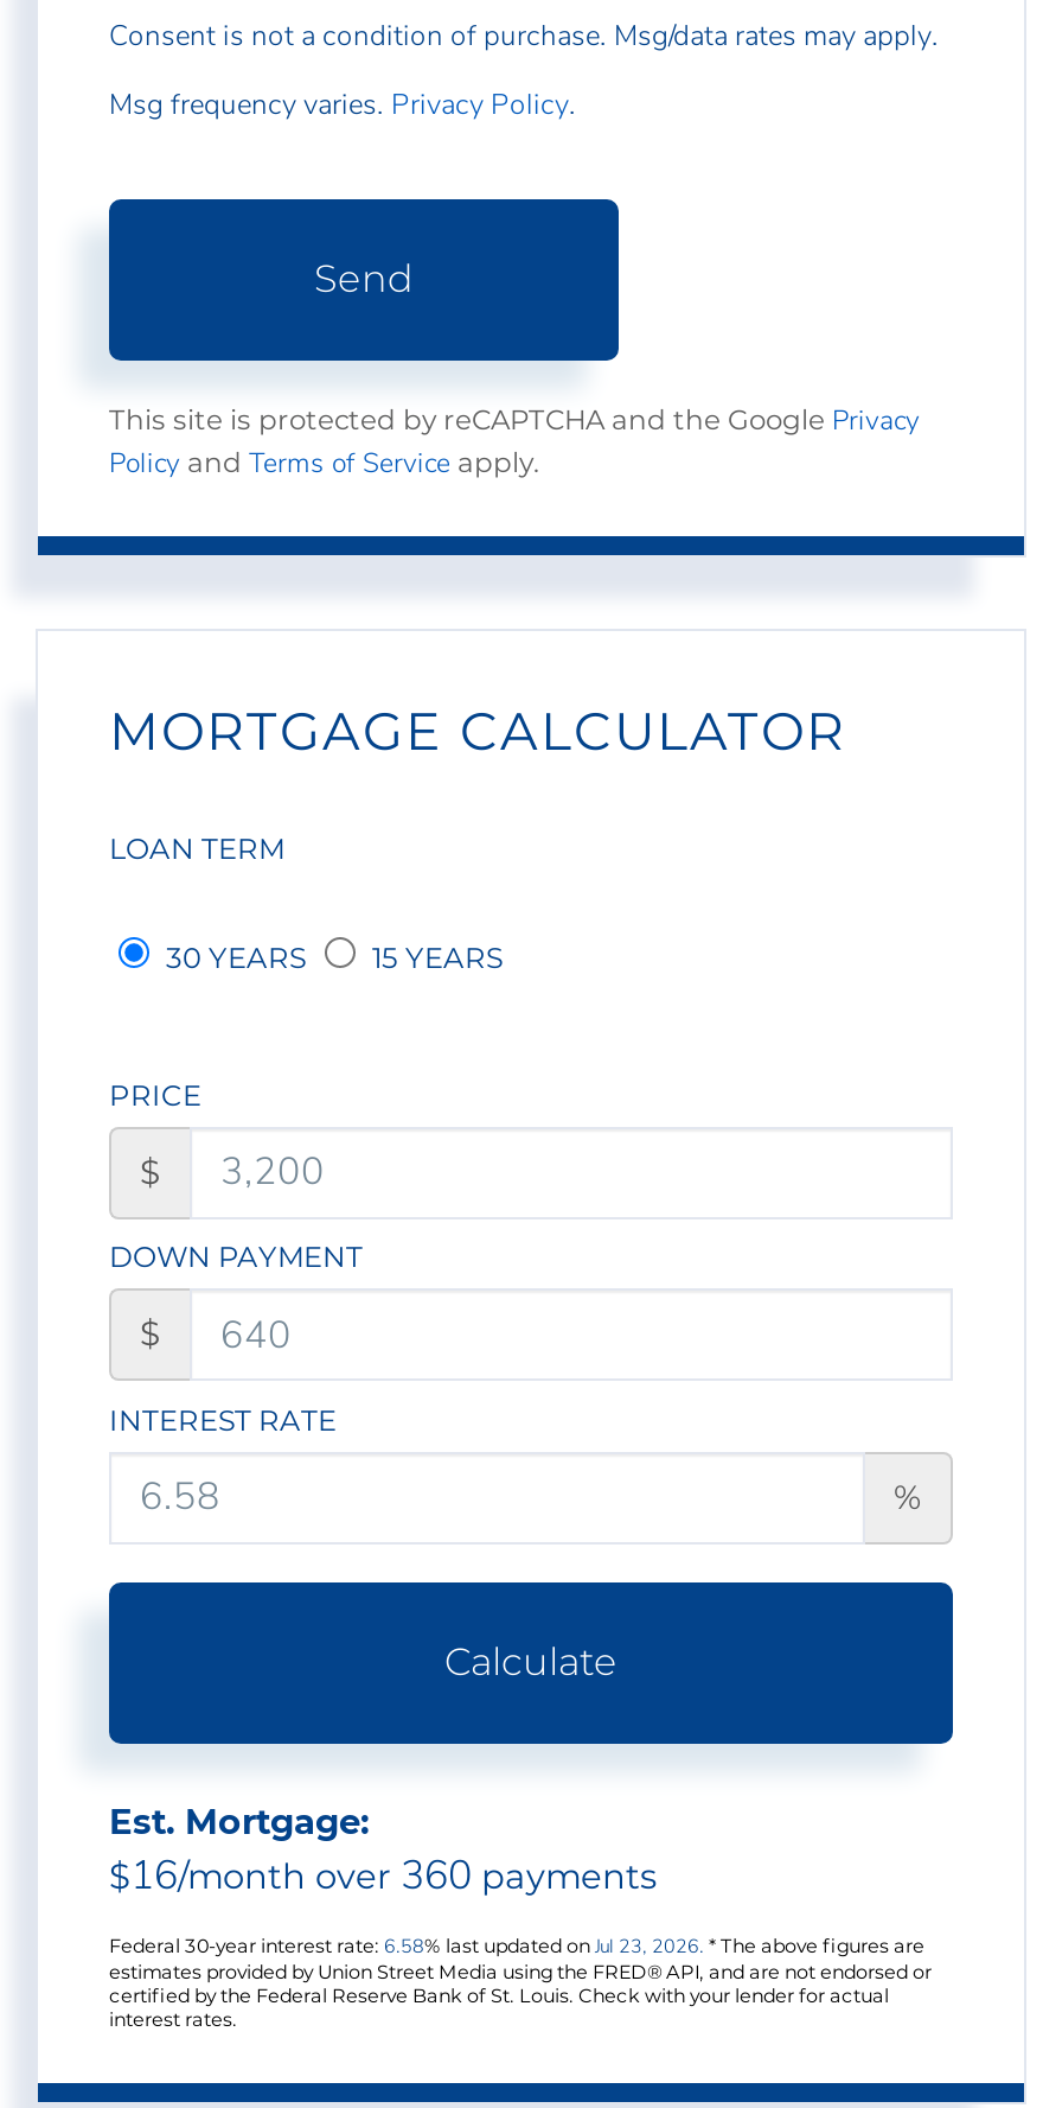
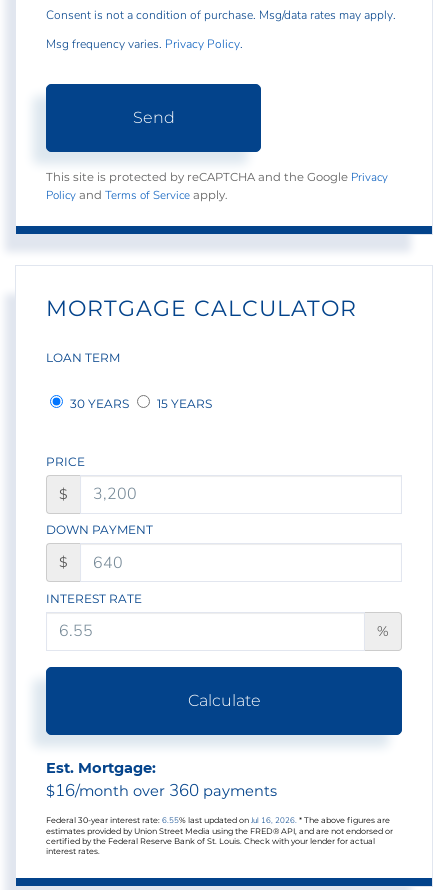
- Federal 30-year interest rate: 6.58% last updated on Jul 23, 2026. * The above figures are
+ Federal 30-year interest rate: 6.55% last updated on Jul 16, 2026. * The above figures are
